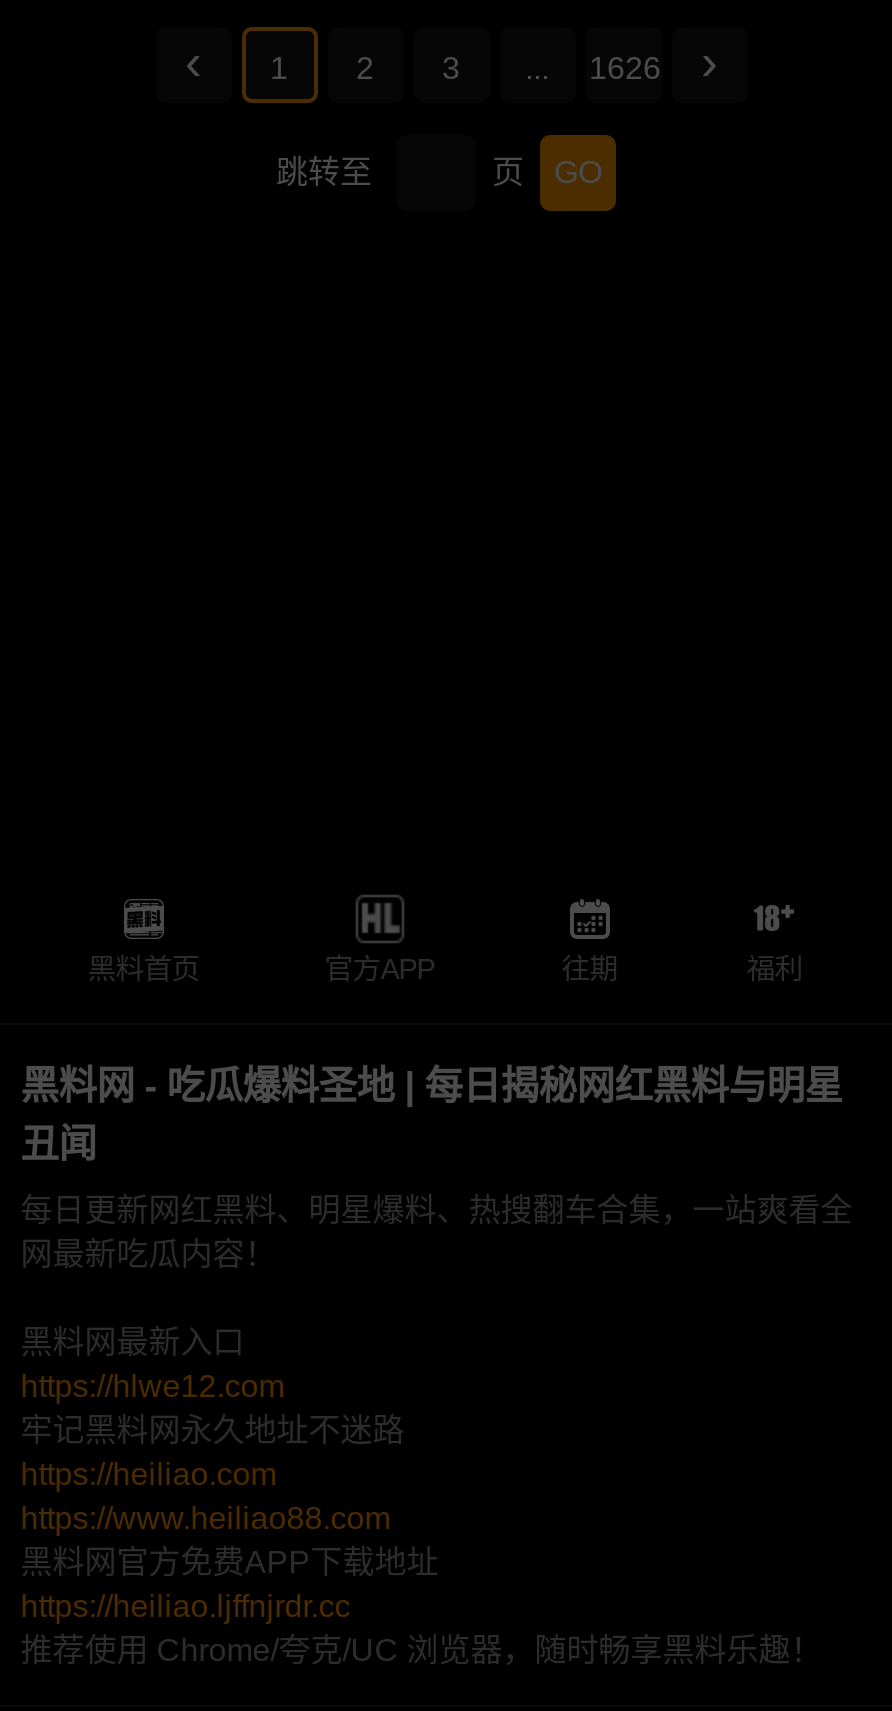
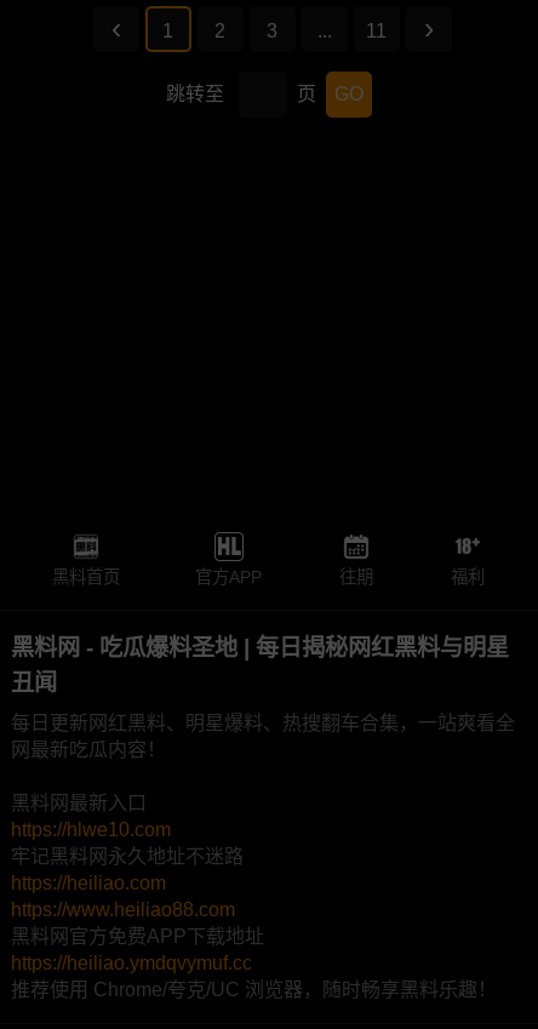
- 1626
+ 11

- https://hlwe12.com
+ https://hlwe10.com

- https://heiliao.ljffnjrdr.cc
+ https://heiliao.ymdqvymuf.cc
